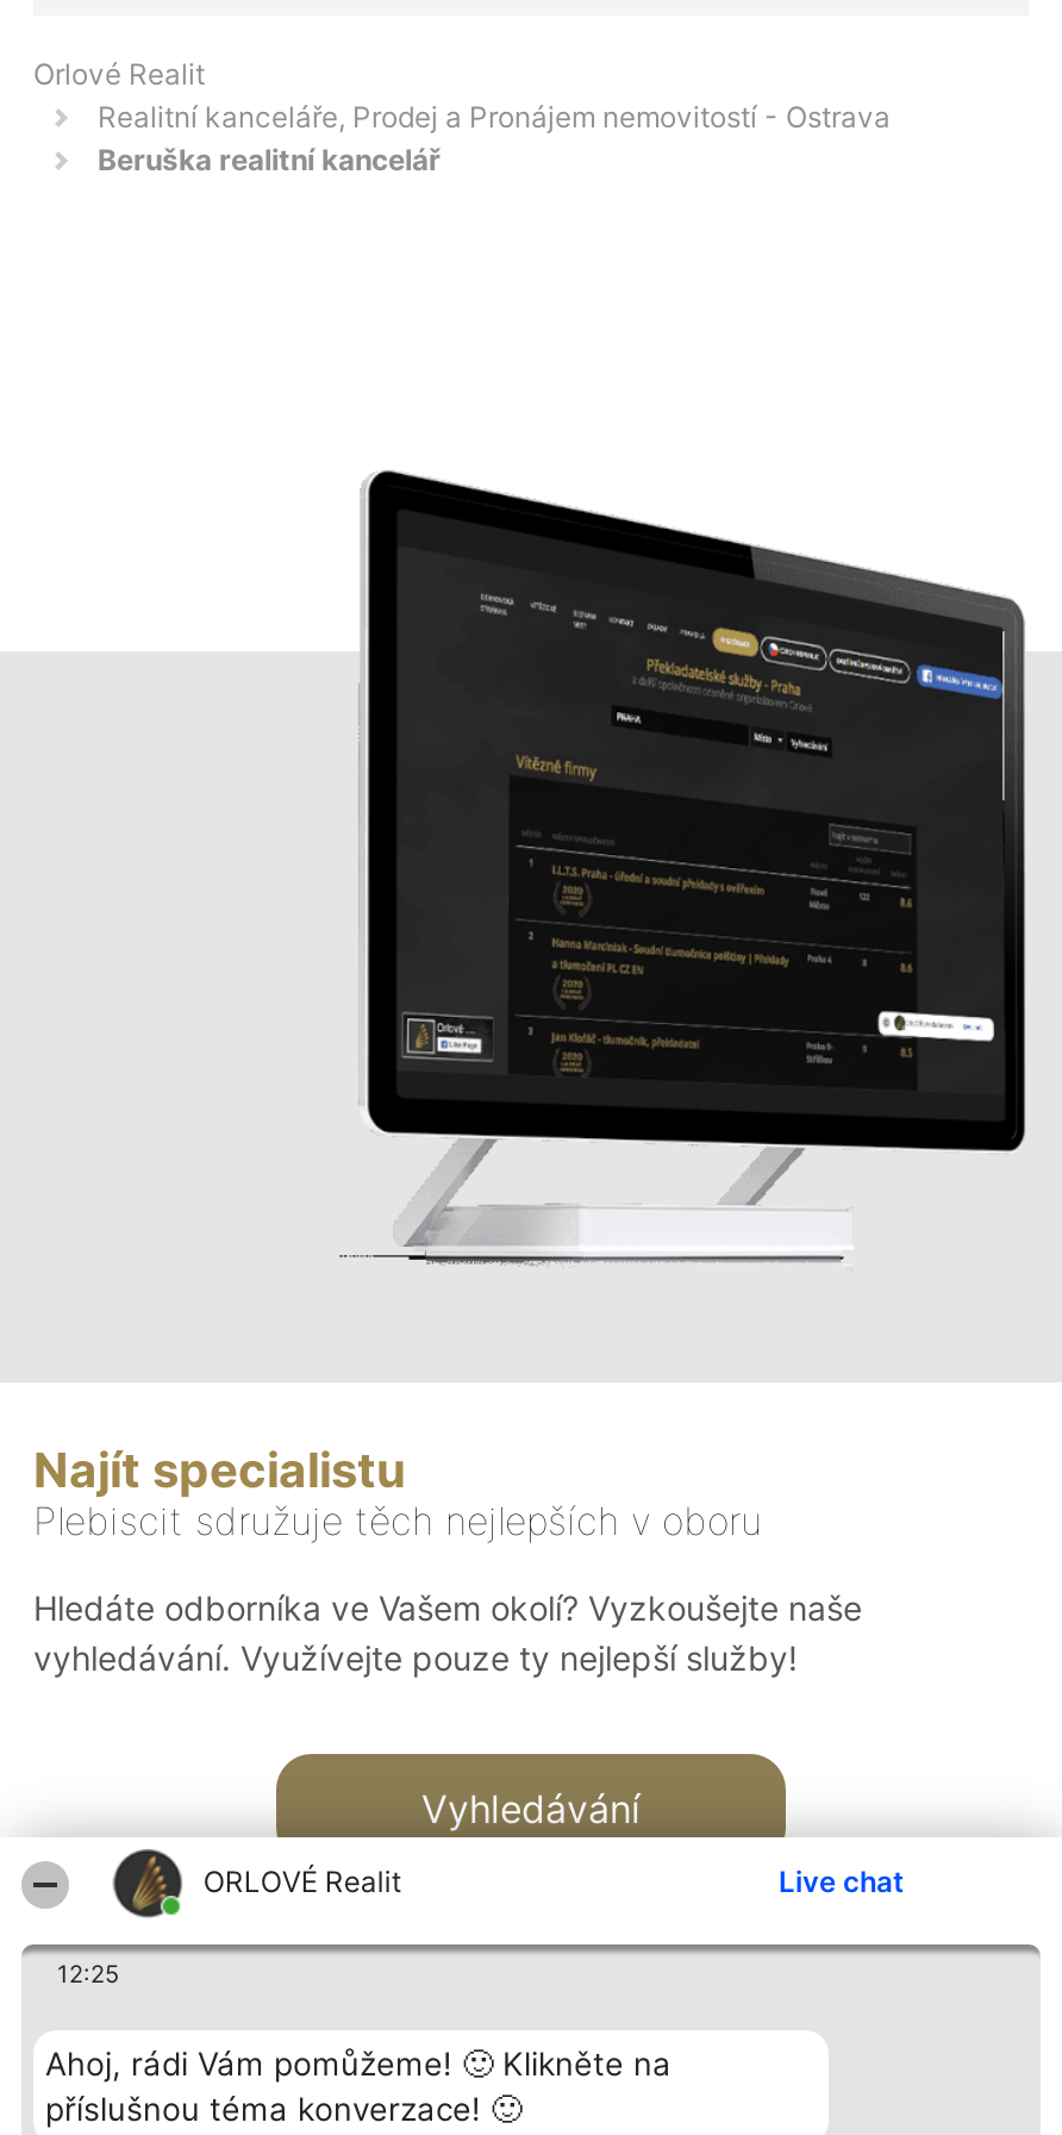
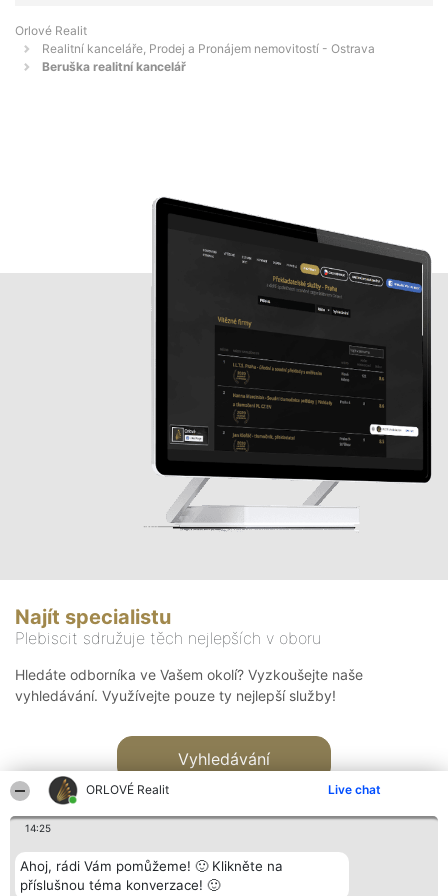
- 12:25
+ 14:25
